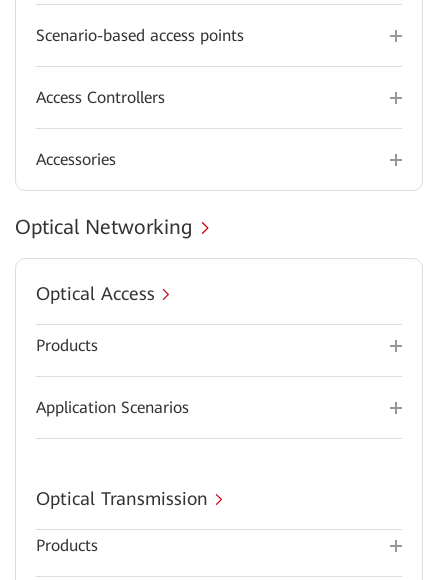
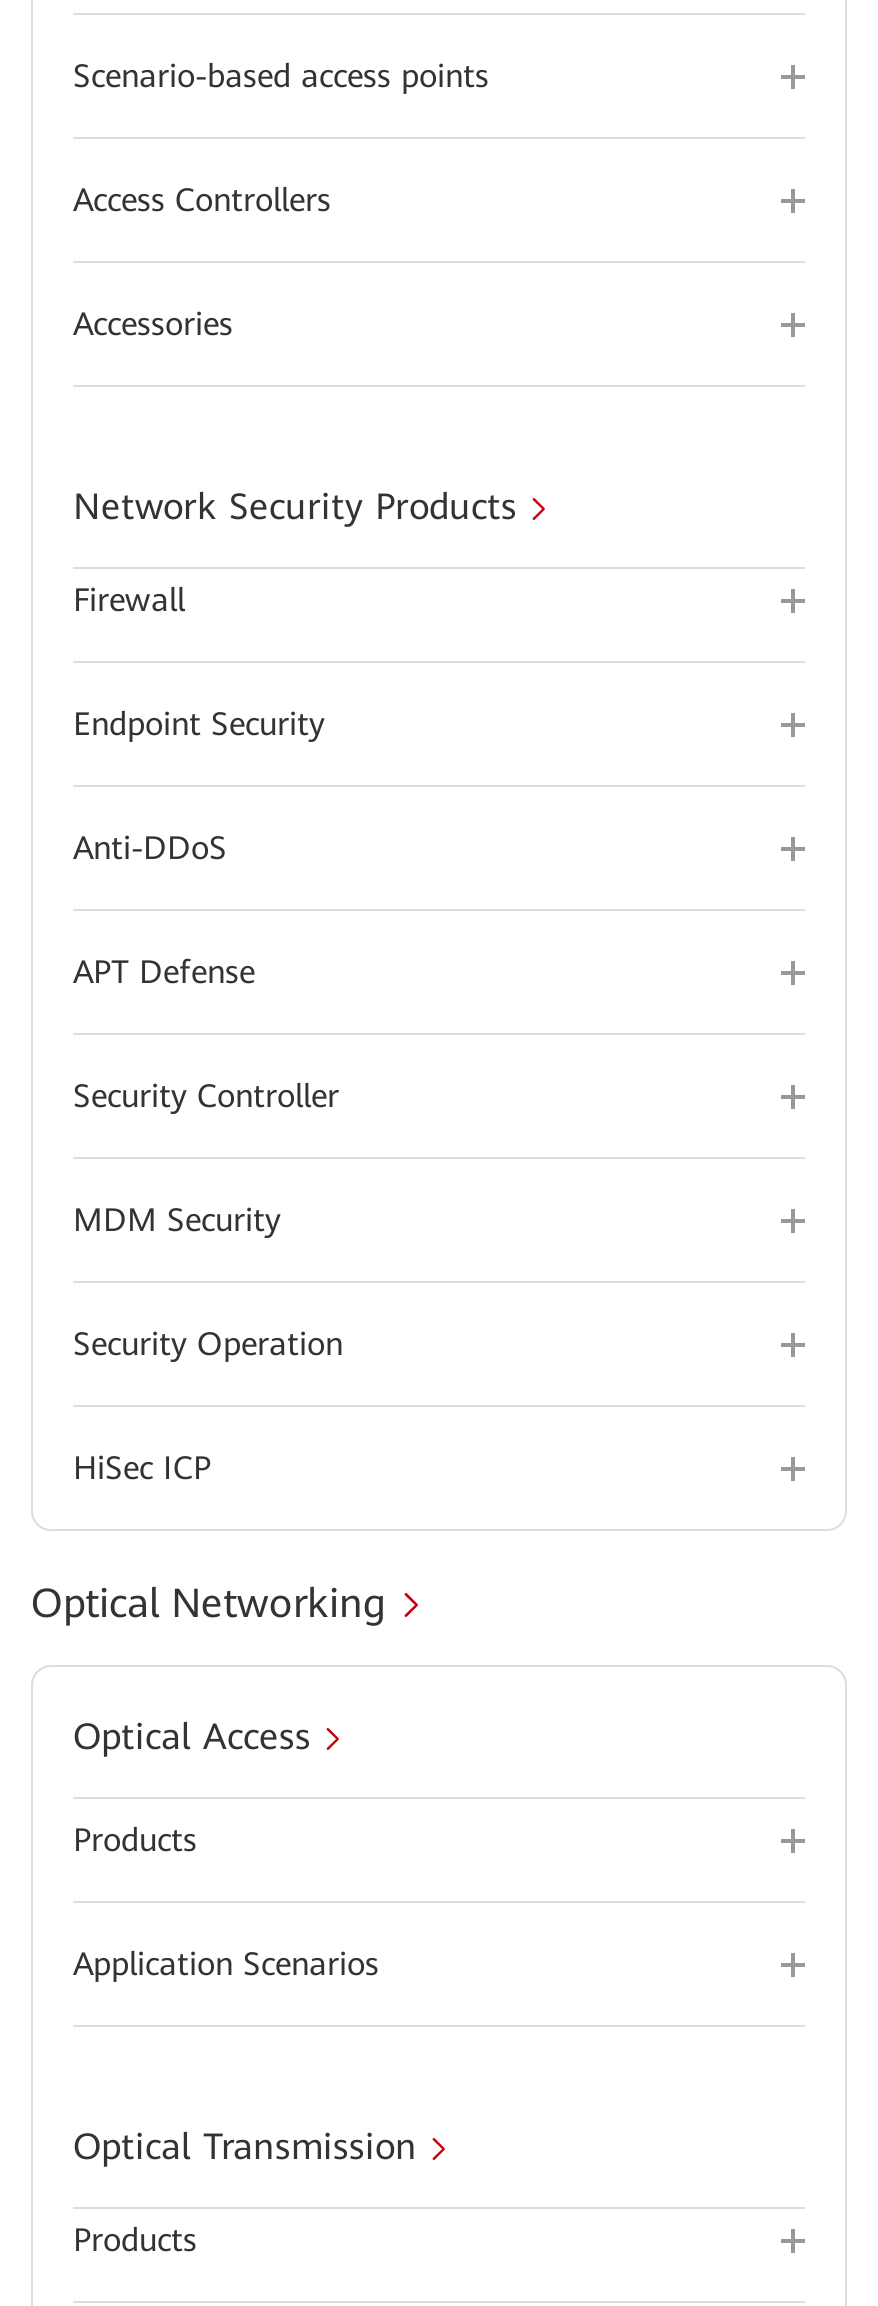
+ Network Security Products
+ Firewall
+ Endpoint Security
+ Anti-DDoS
+ APT Defense
+ Security Controller
+ MDM Security
+ Security Operation
+ HiSec ICP
